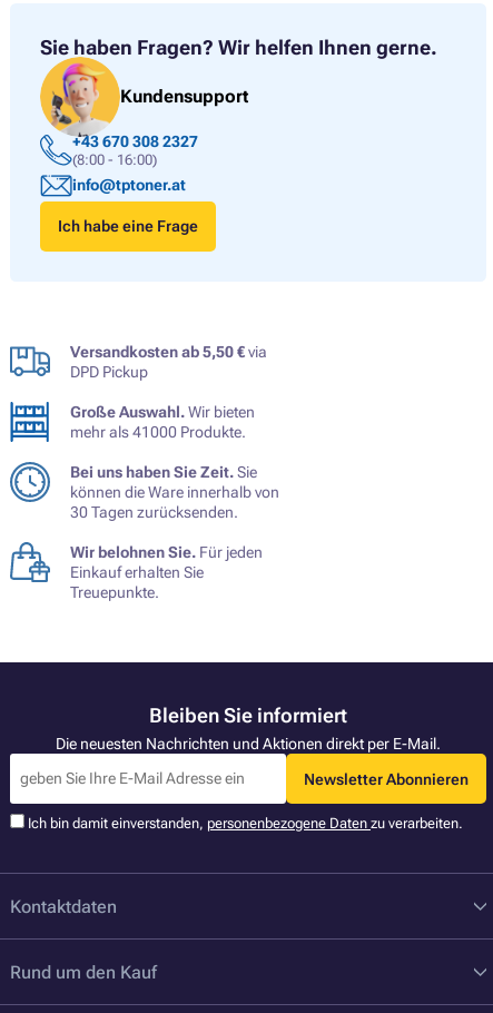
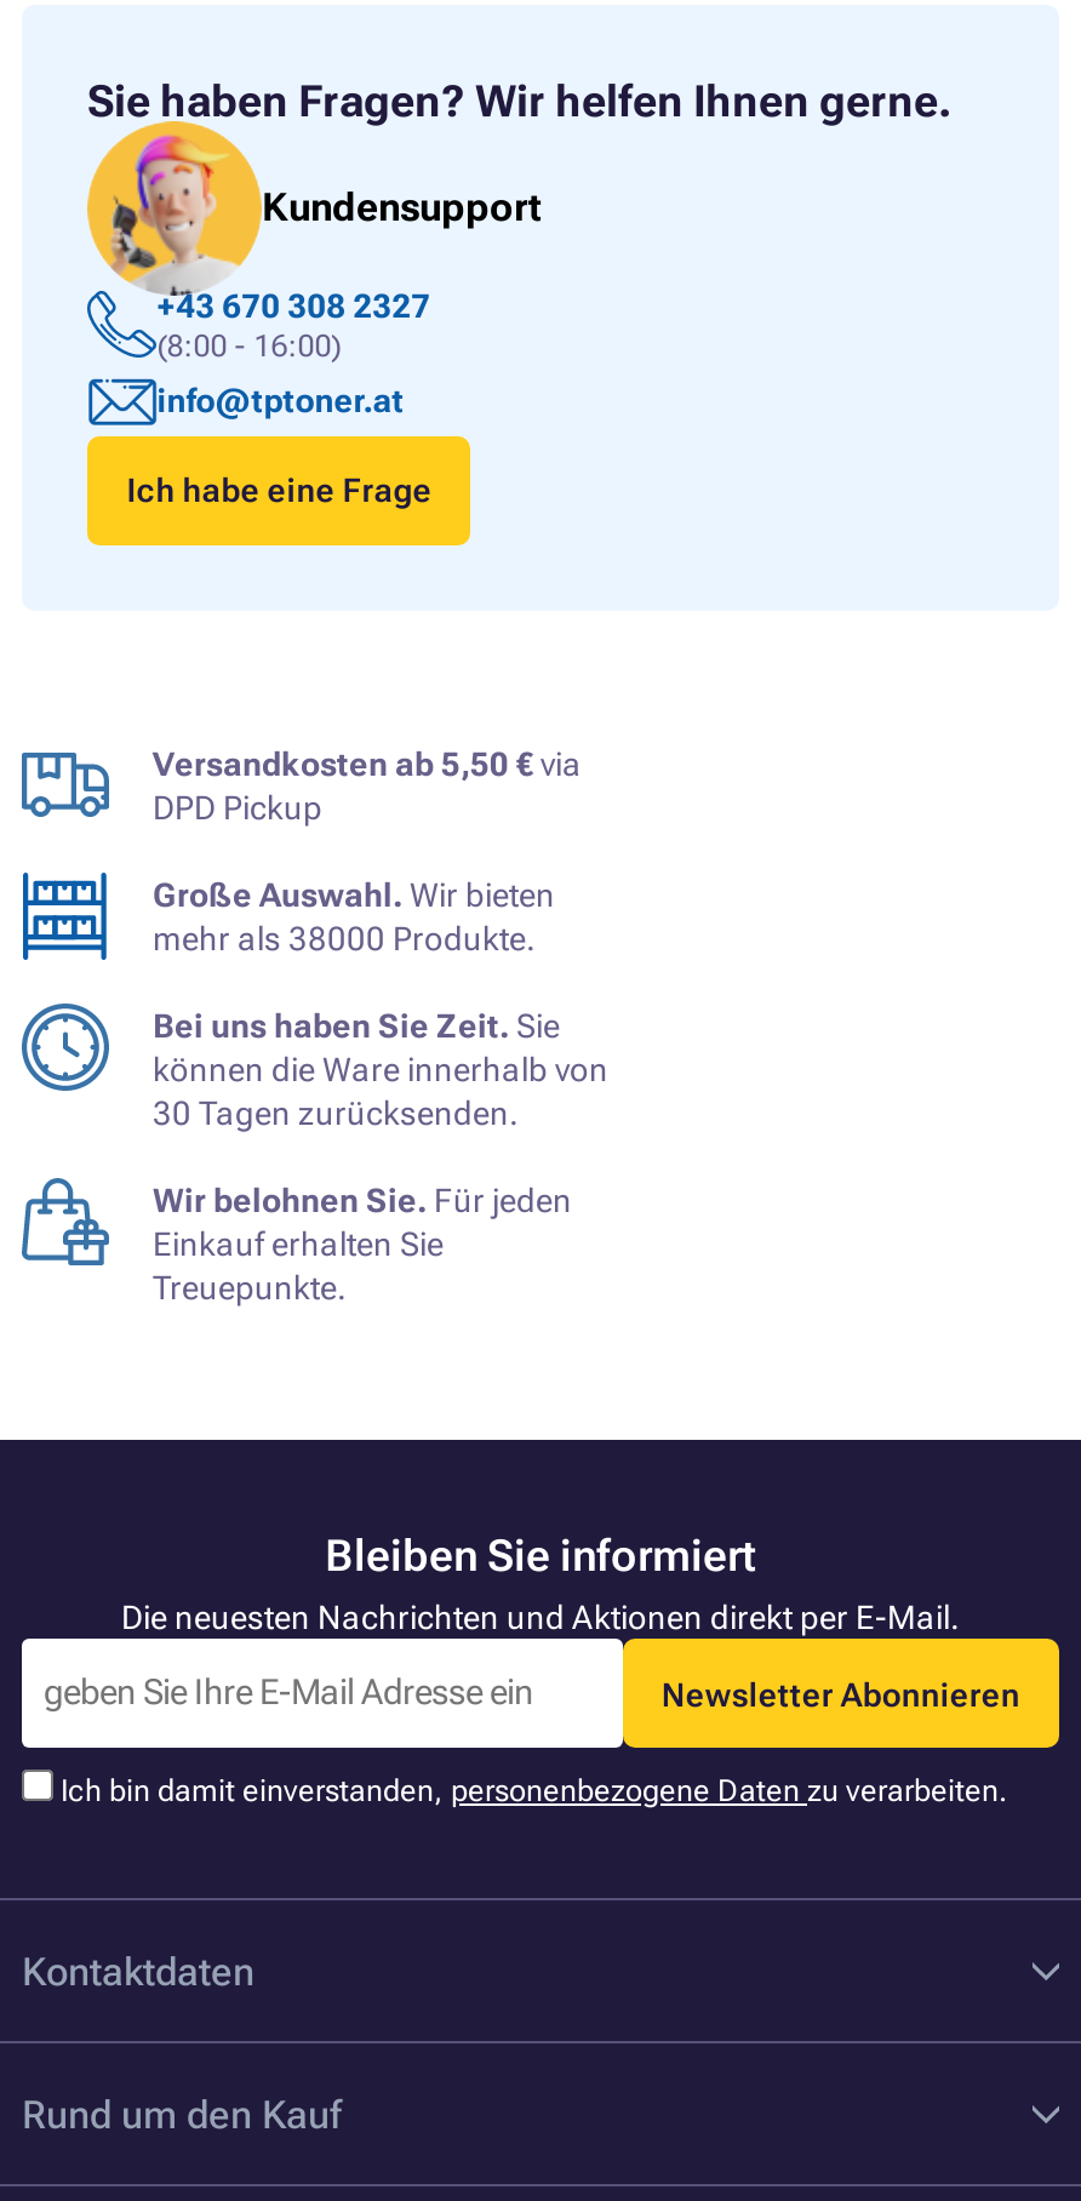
- mehr als 41000 Produkte.
+ mehr als 38000 Produkte.
